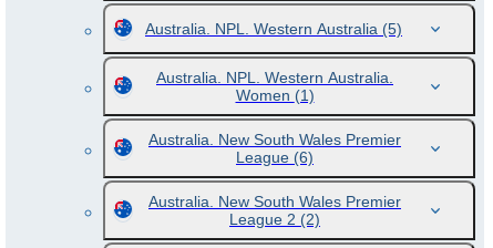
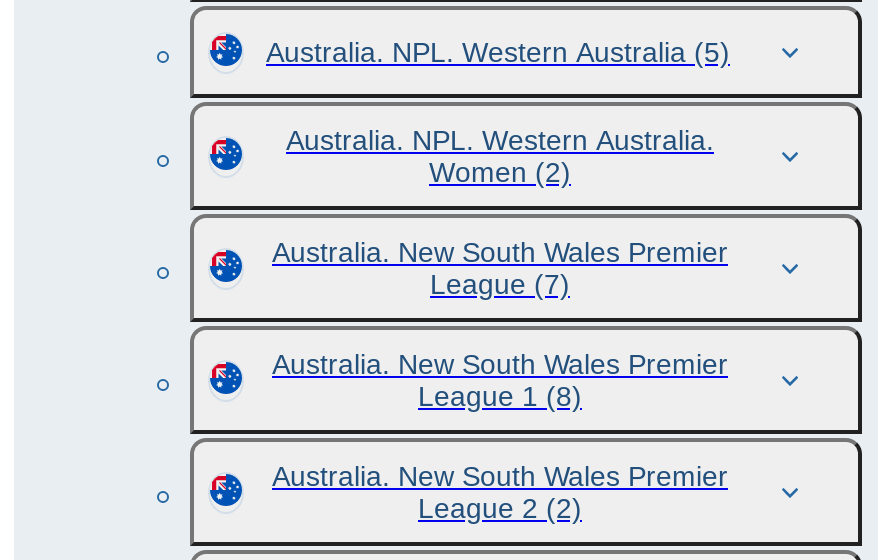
- Women (1)
+ Women (2)

- League (6)
+ League (7)
+ Australia. New South Wales Premier
+ League 1 (8)
